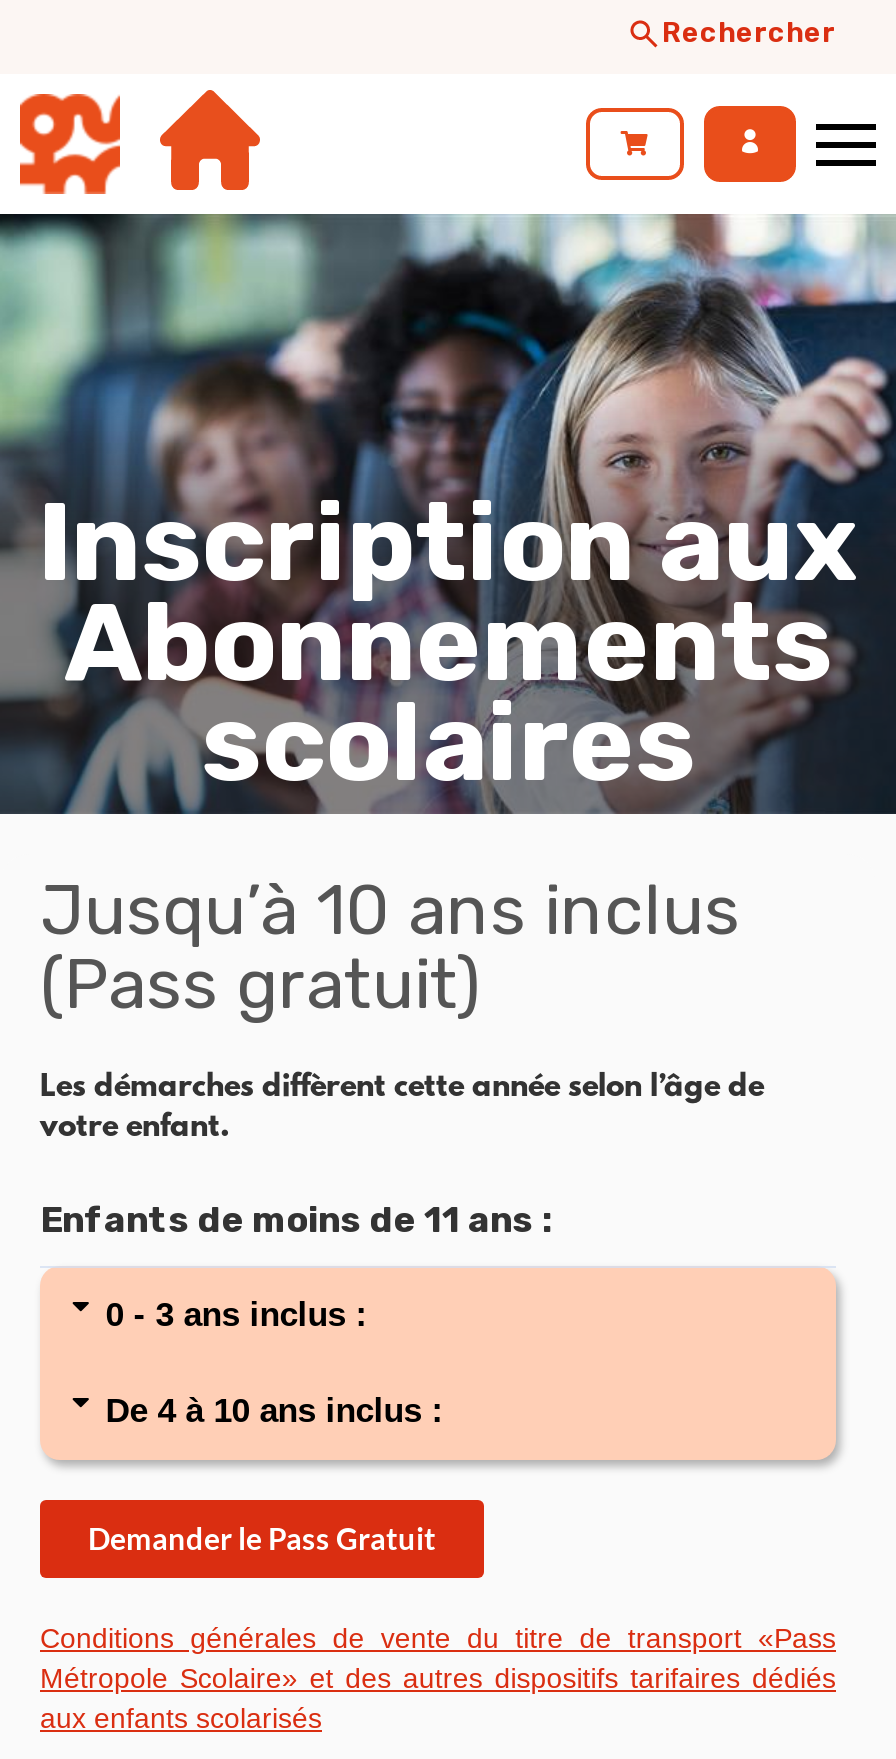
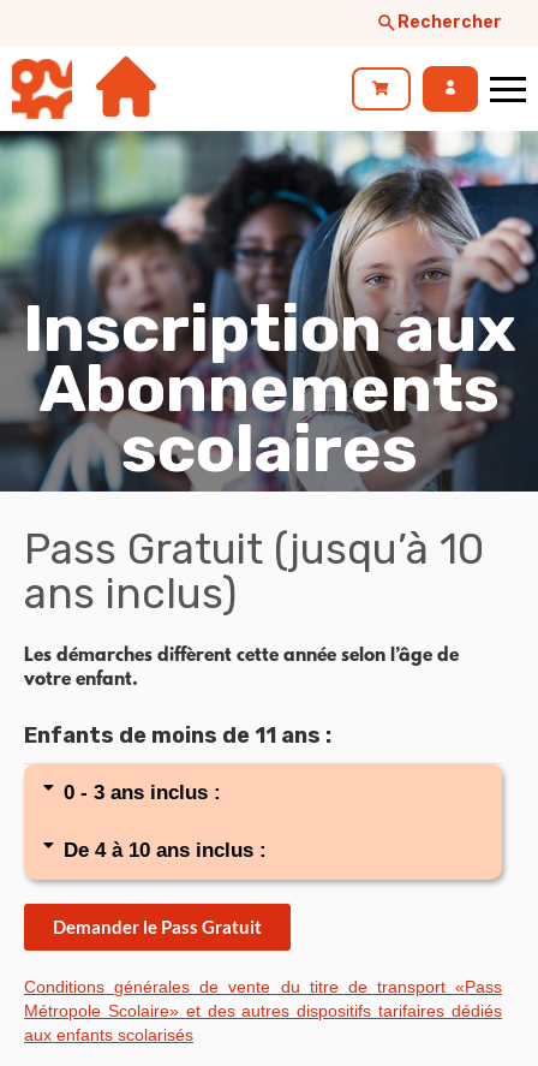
- Jusqu’à 10 ans inclus
- (Pass gratuit)
+ Pass Gratuit (jusqu’à 10
+ ans inclus)
